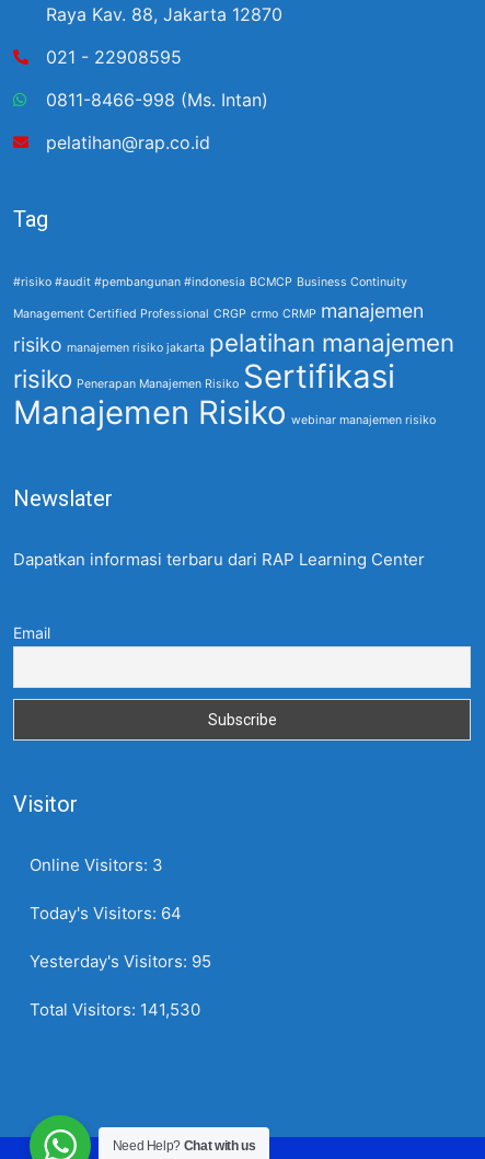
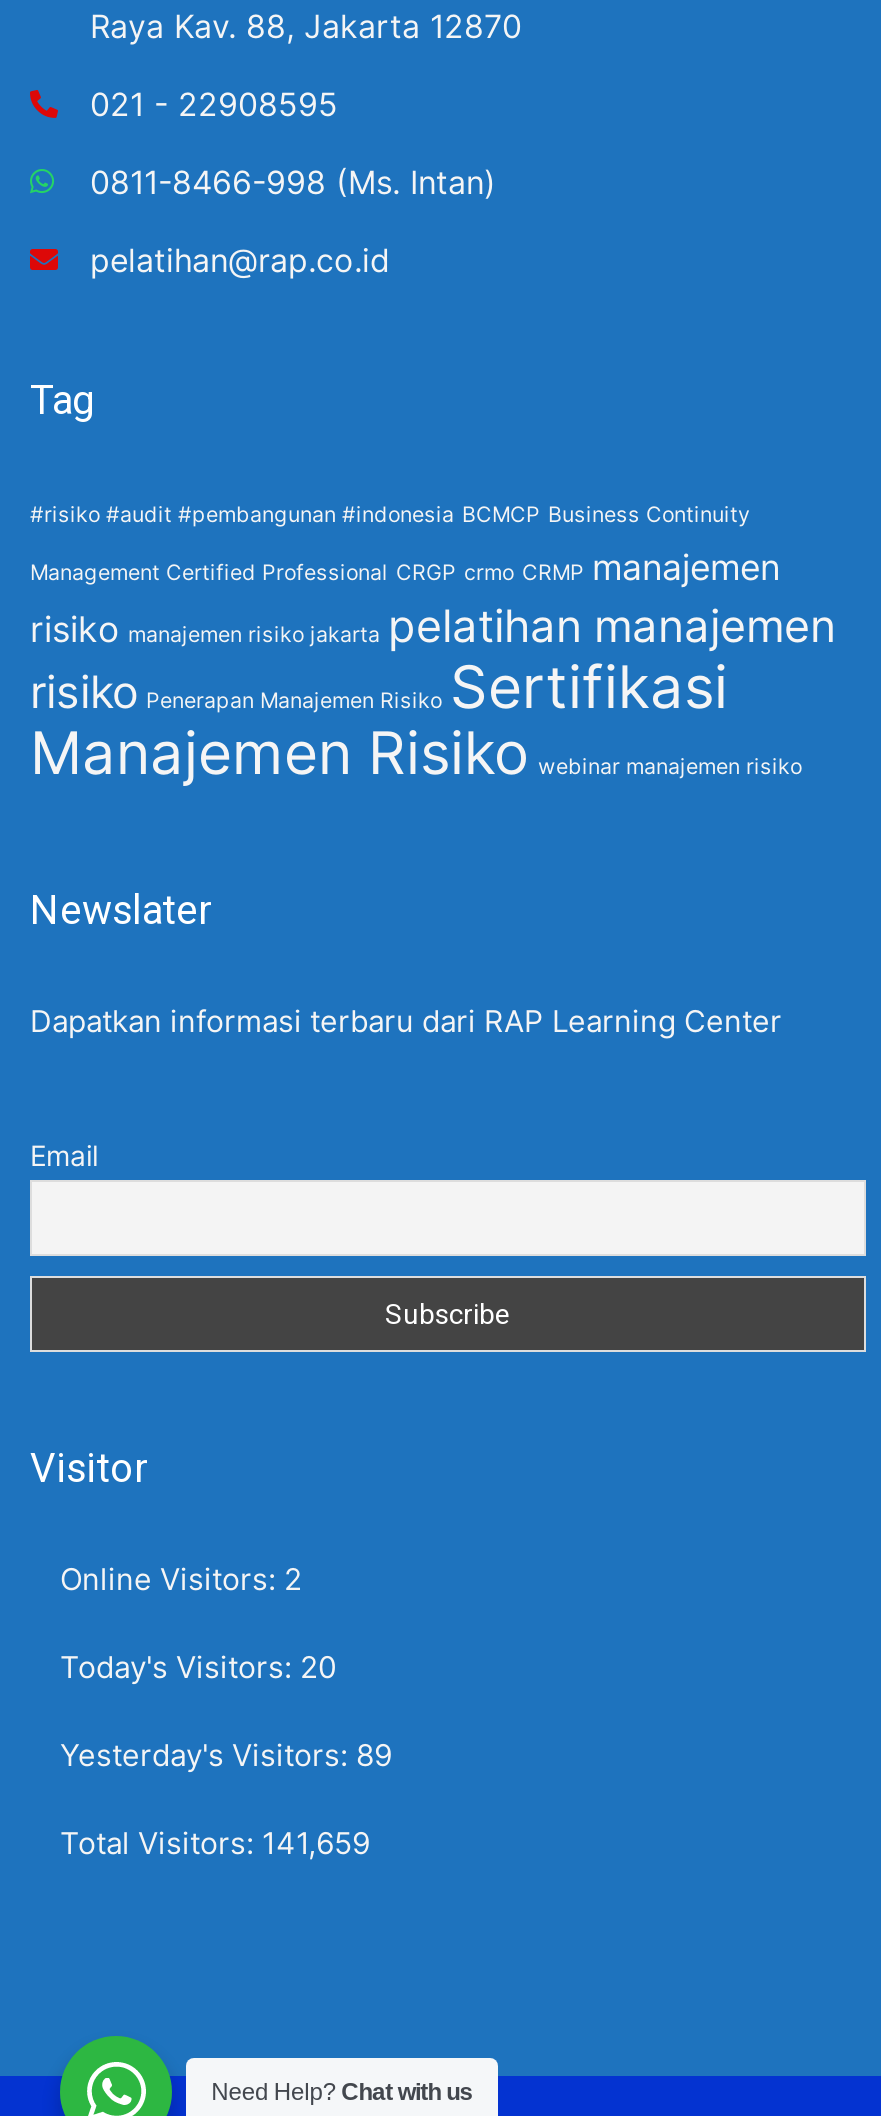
- Online Visitors: 3
+ Online Visitors: 2

- Today's Visitors: 64
+ Today's Visitors: 20

- Yesterday's Visitors: 95
+ Yesterday's Visitors: 89

- Total Visitors: 141,530
+ Total Visitors: 141,659
